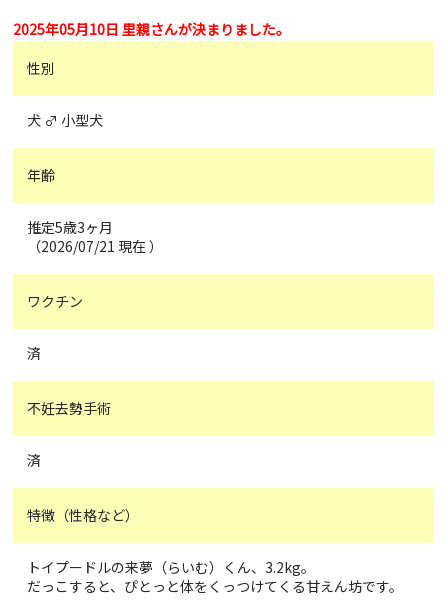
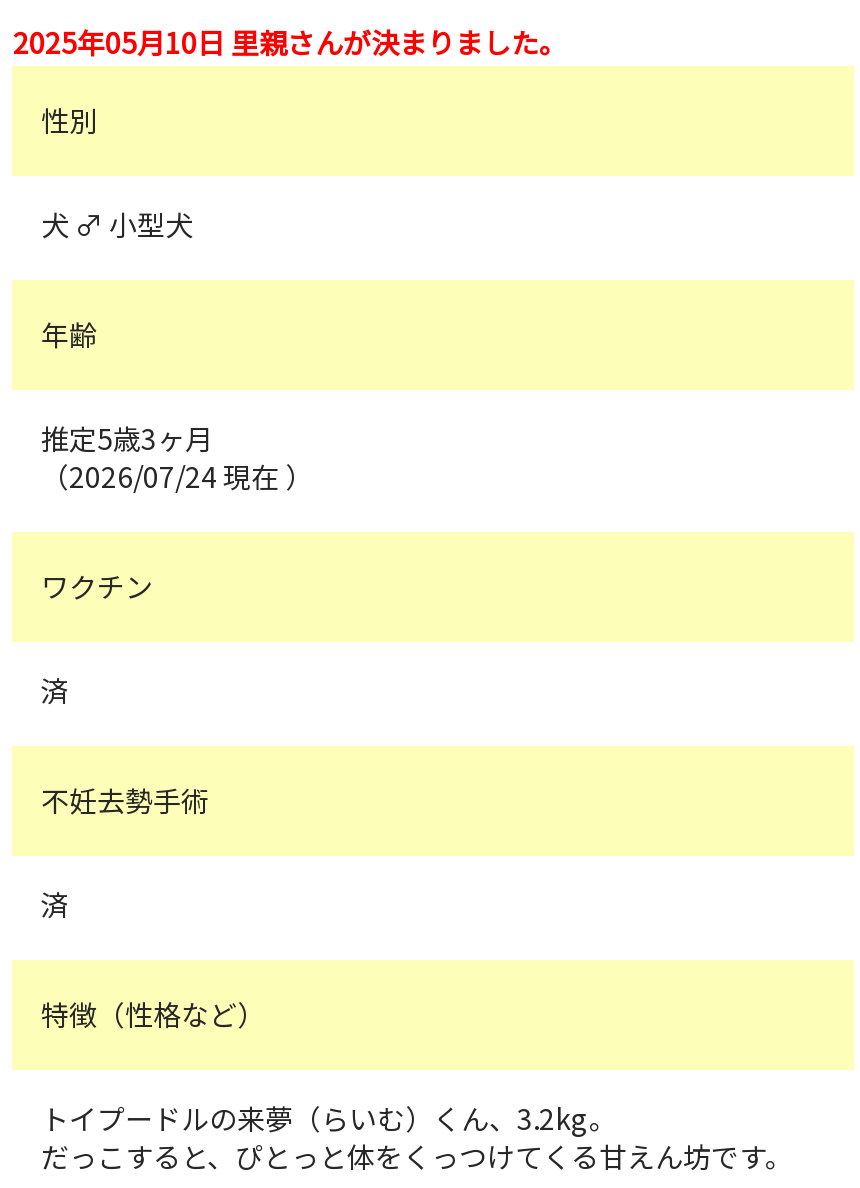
- （2026/07/21 現在 ）
+ （2026/07/24 現在 ）
